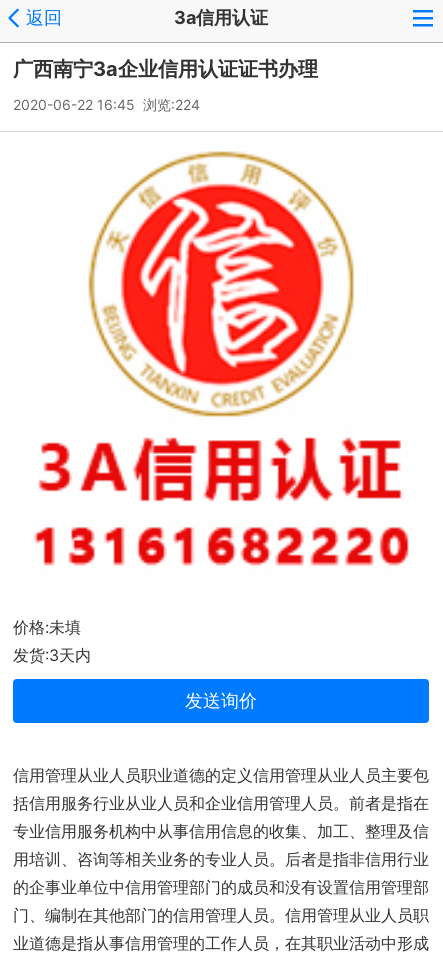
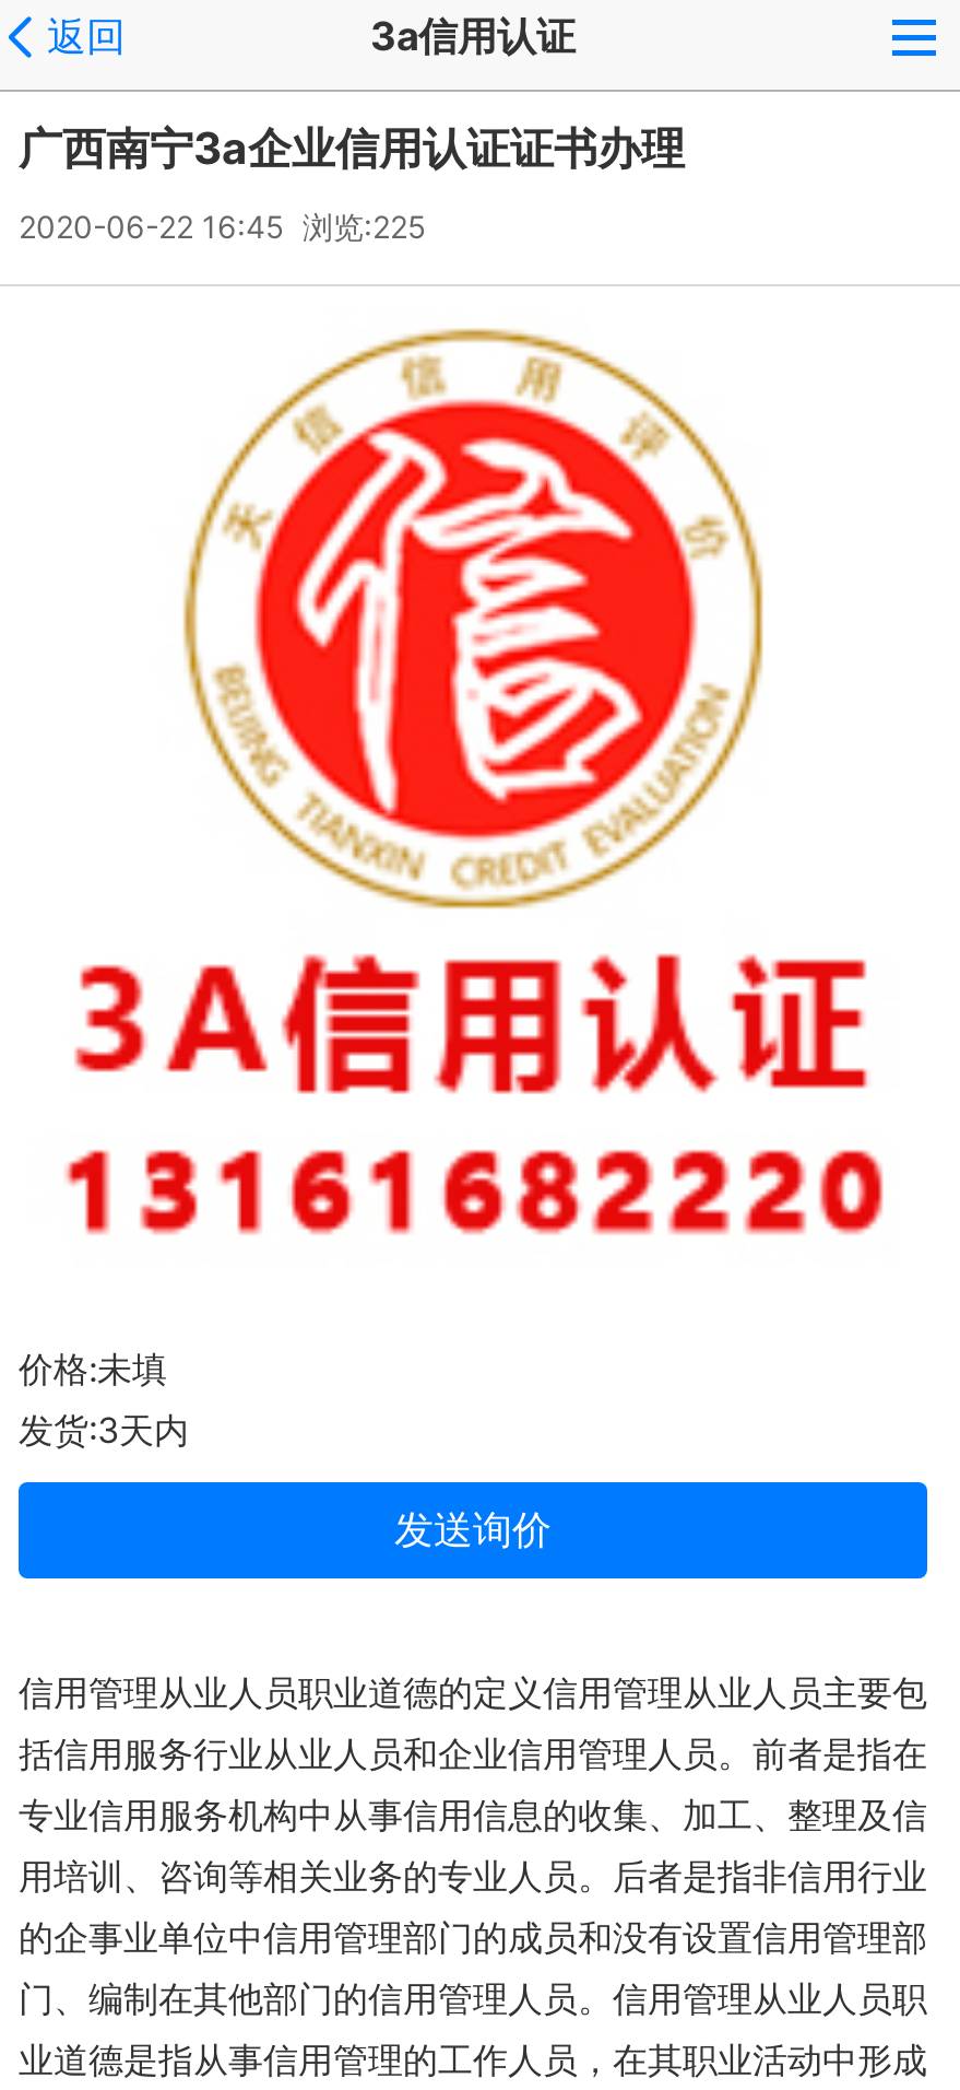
- 2020-06-22 16:45 浏览:224
+ 2020-06-22 16:45 浏览:225
